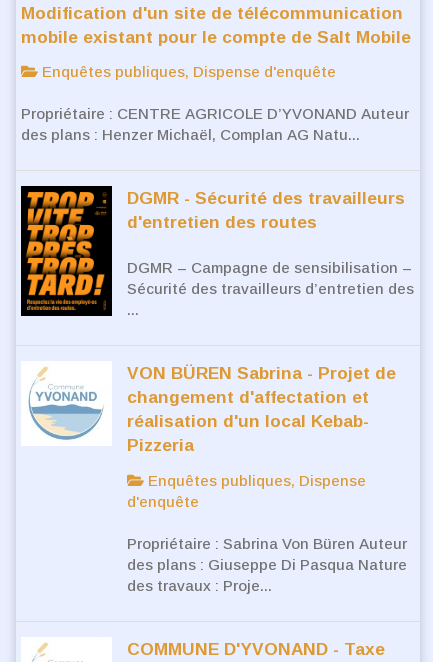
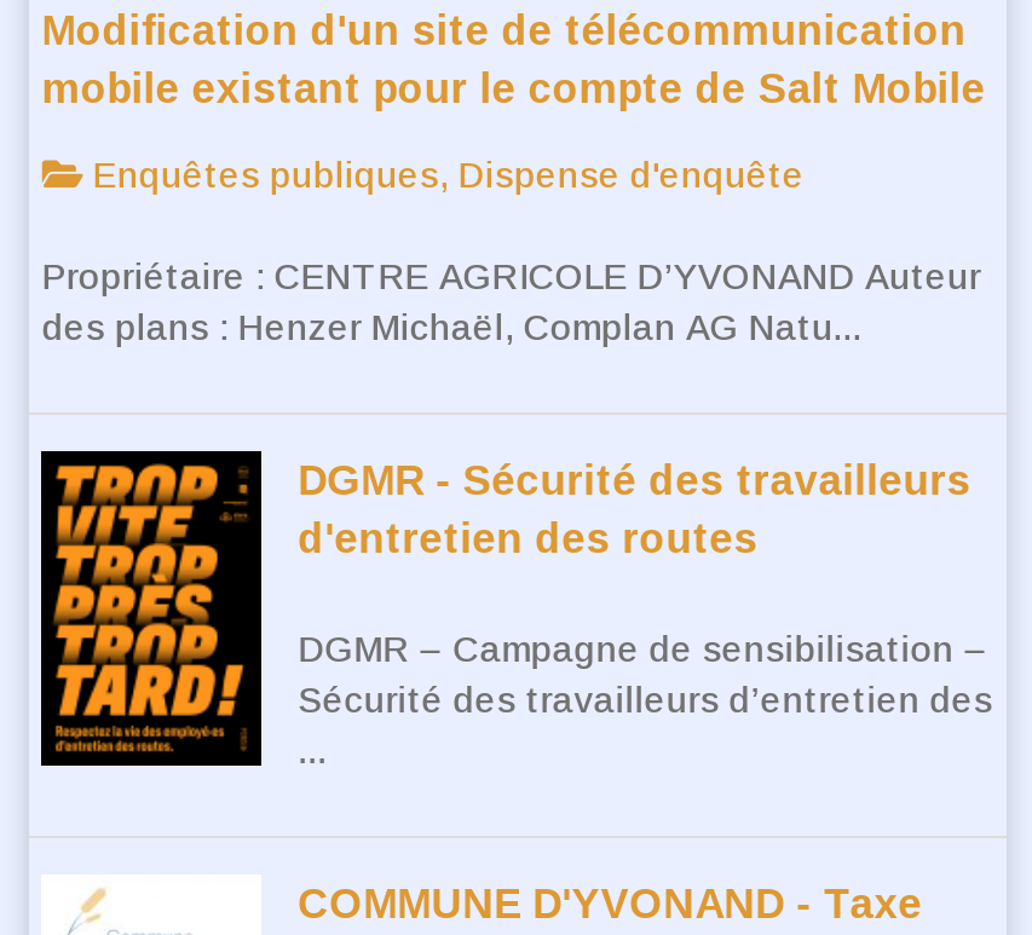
- [image]
- VON BÜREN Sabrina - Projet de
- changement d'affectation et
- réalisation d'un local Kebab-
- Pizzeria
- Enquêtes publiques, Dispense
- d'enquête
- Propriétaire : Sabrina Von Büren Auteur
- des plans : Giuseppe Di Pasqua Nature
- des travaux : Proje...
